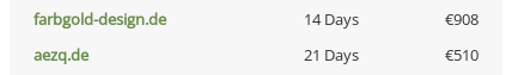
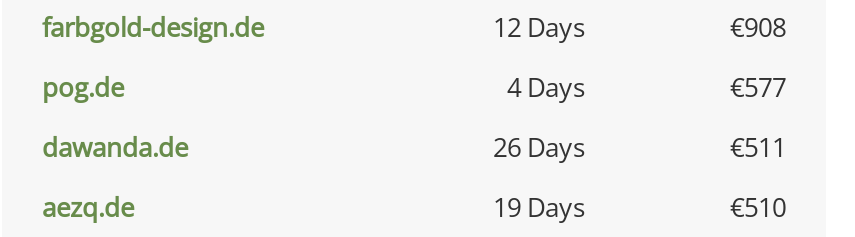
- 14 Days
+ 12 Days

+ pog.de
+ 4 Days
+ €577
+ dawanda.de
+ 26 Days
+ €511

- 21 Days
+ 19 Days
